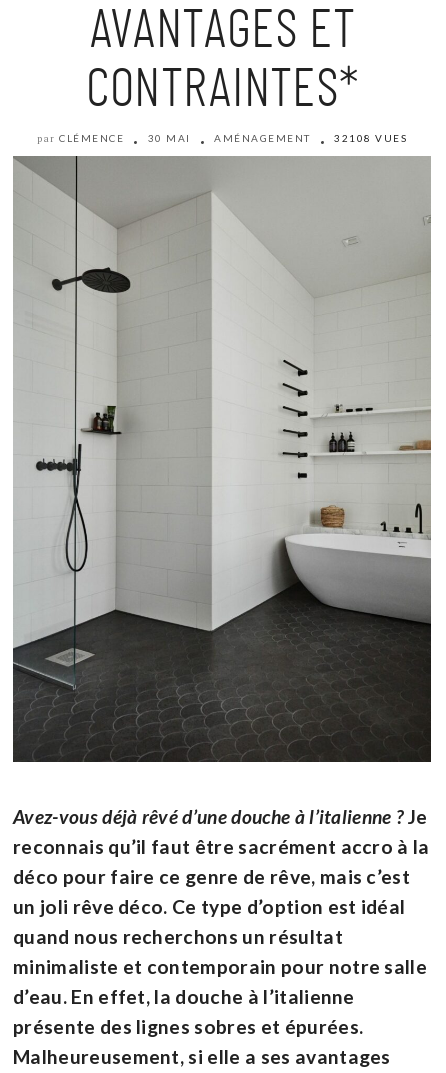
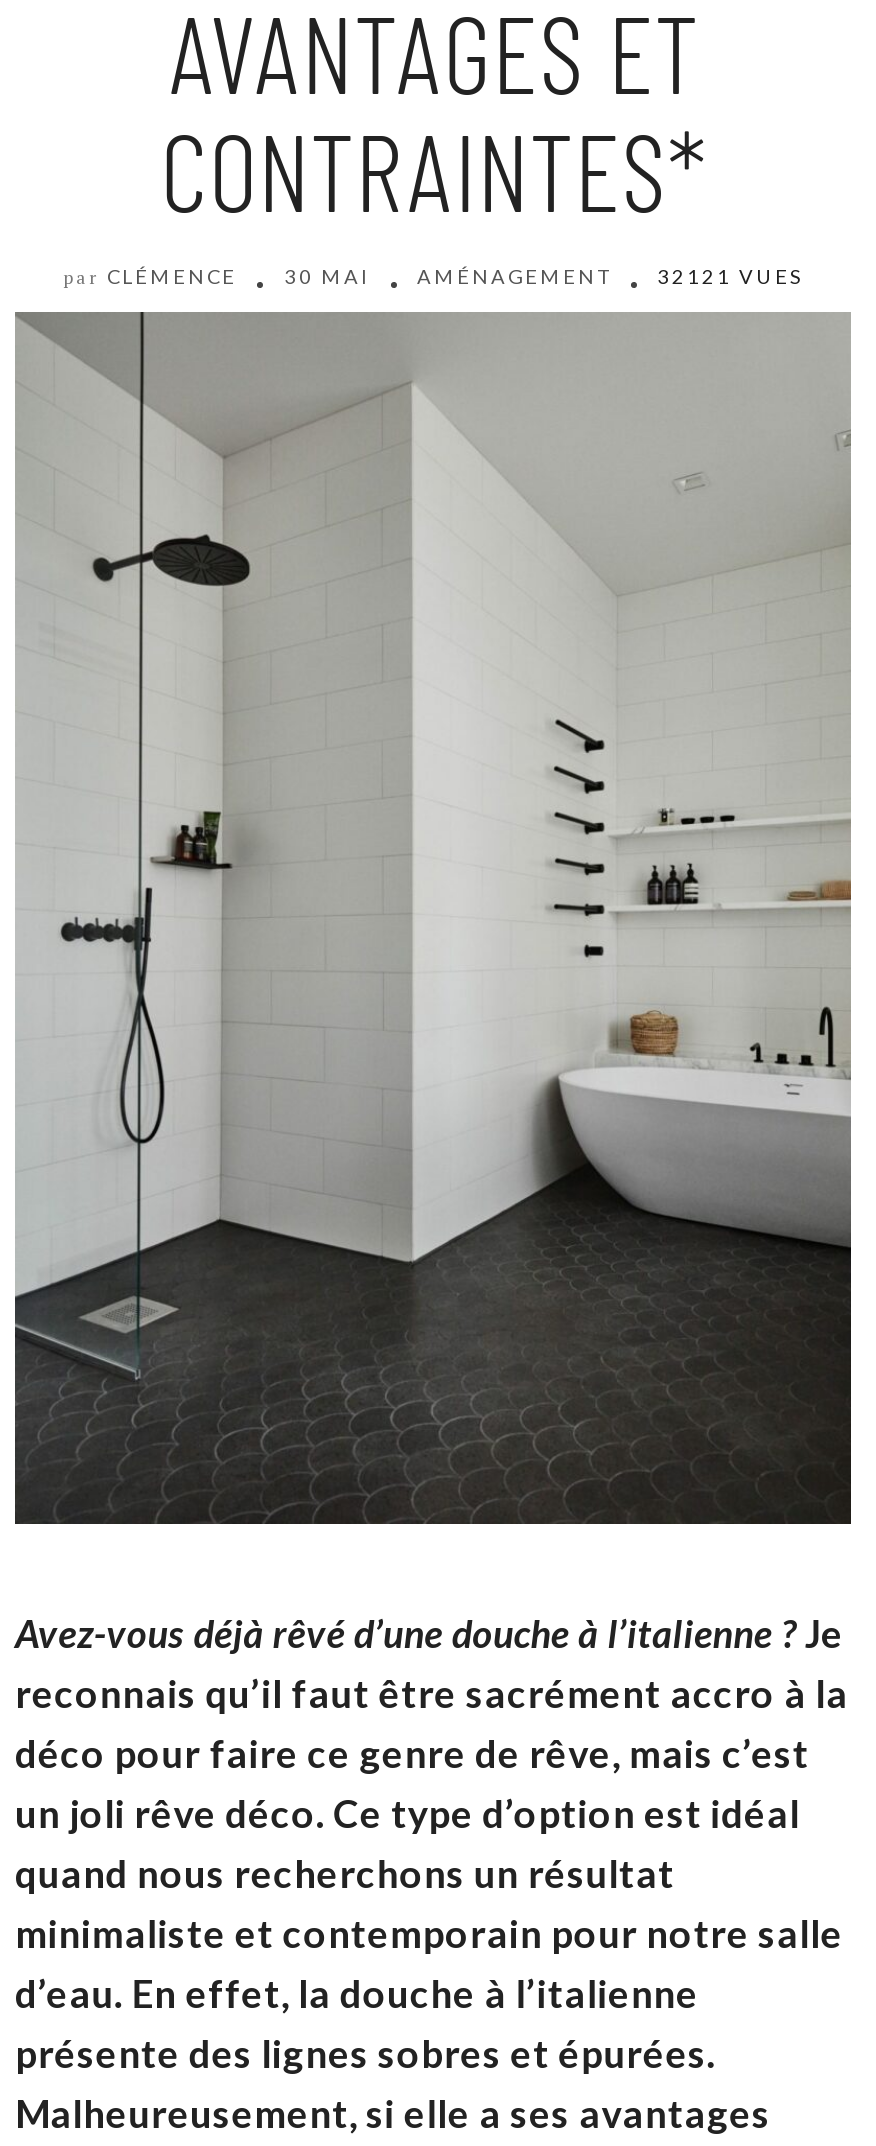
- par CLÉMENCE 30 MAI AMÉNAGEMENT 32108 VUES
+ par CLÉMENCE 30 MAI AMÉNAGEMENT 32121 VUES
